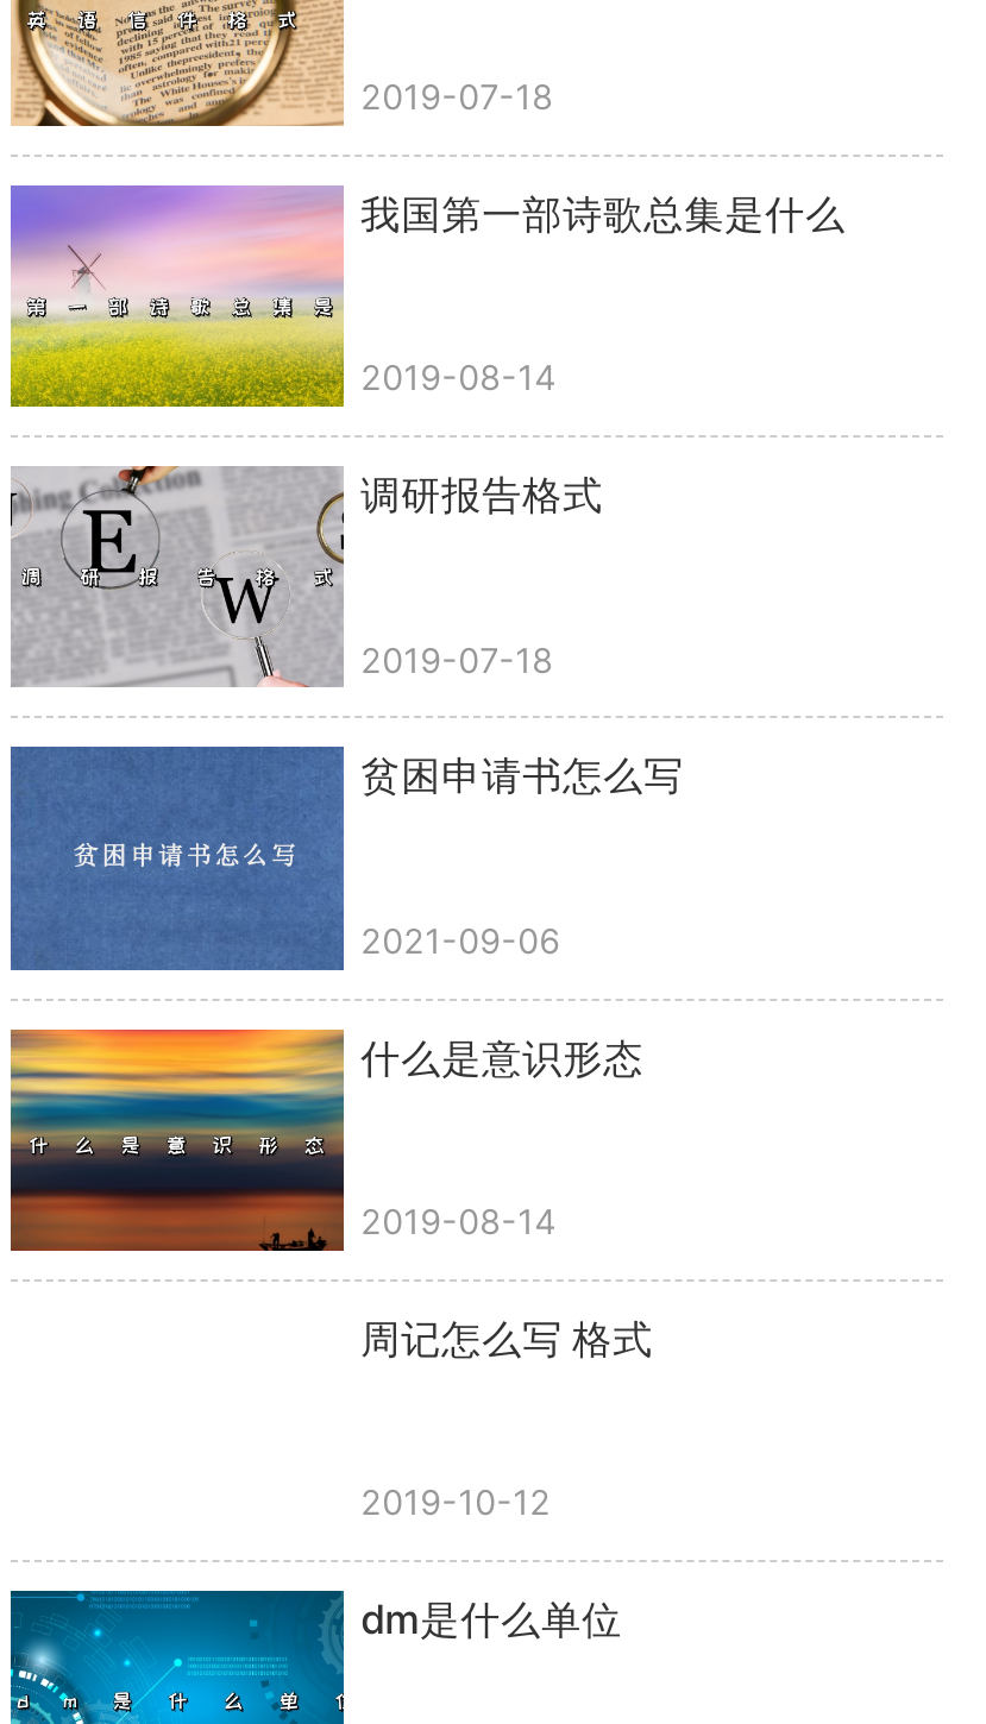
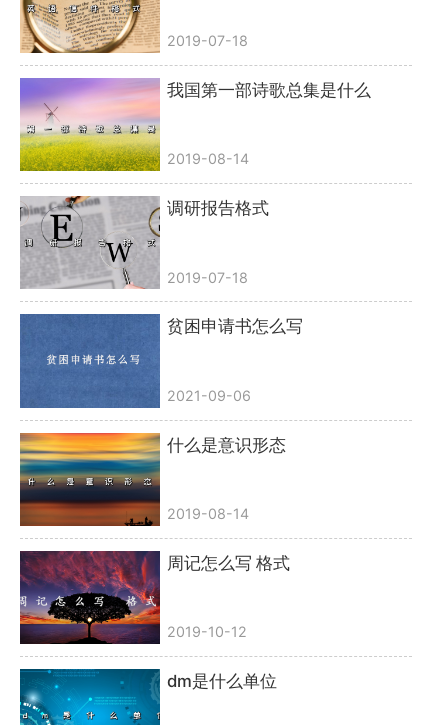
+ [image]
